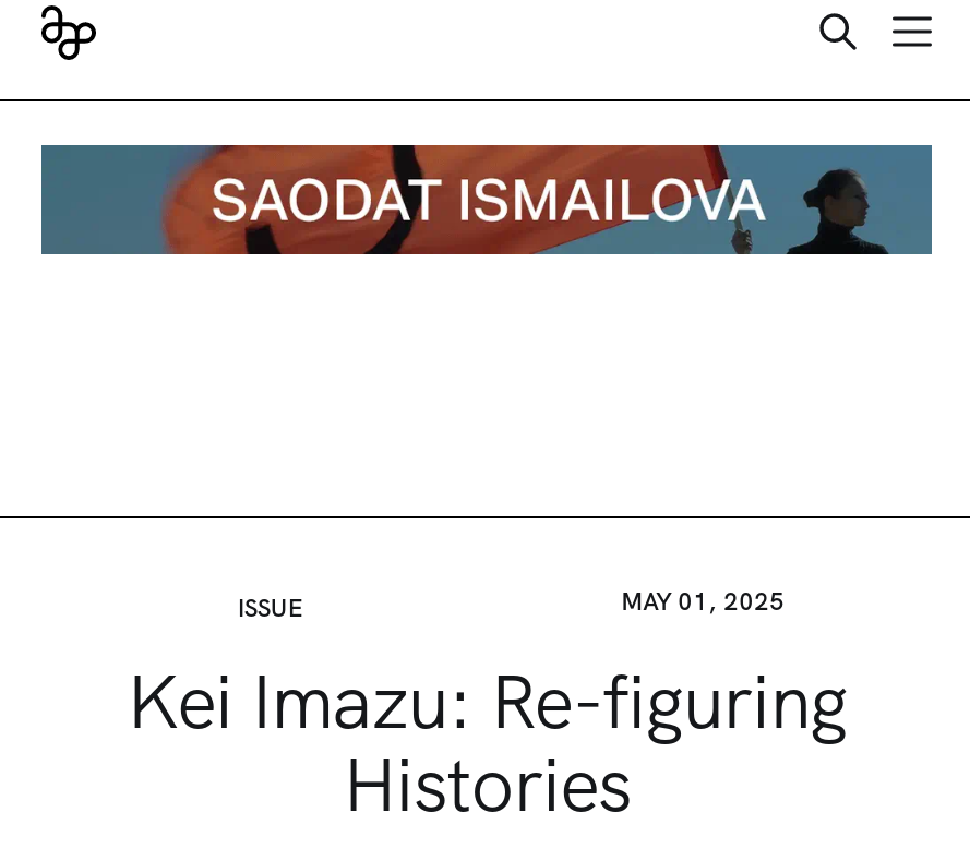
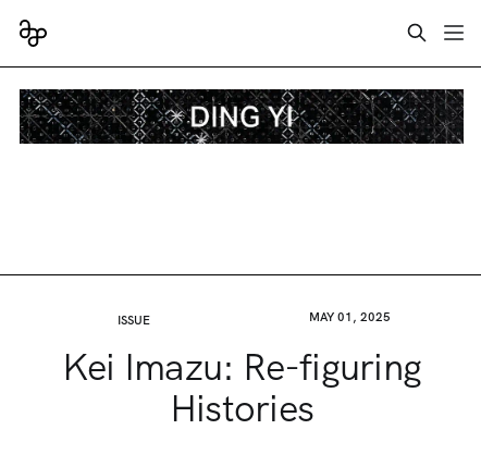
- [image]
+ [image]
